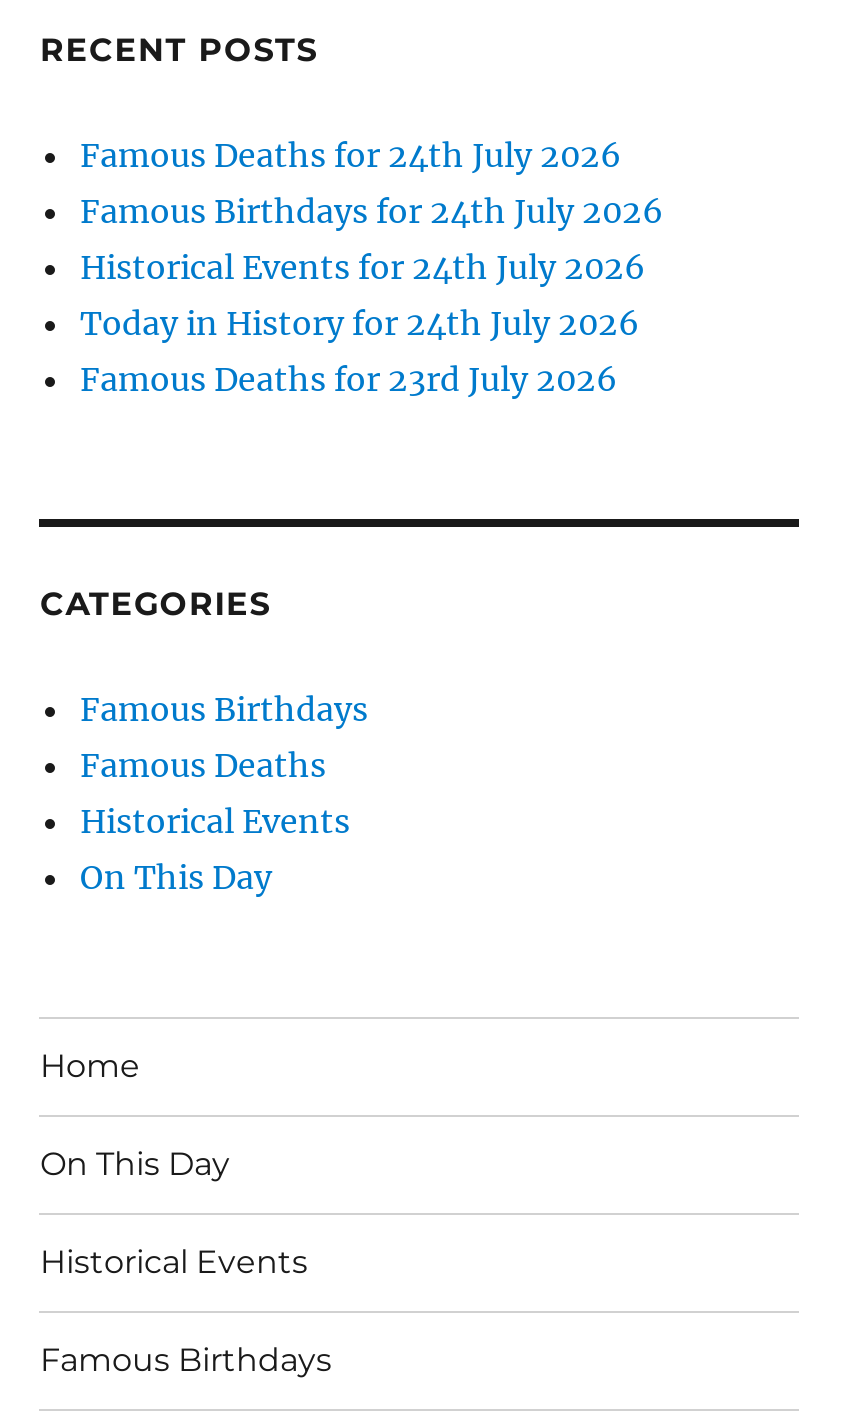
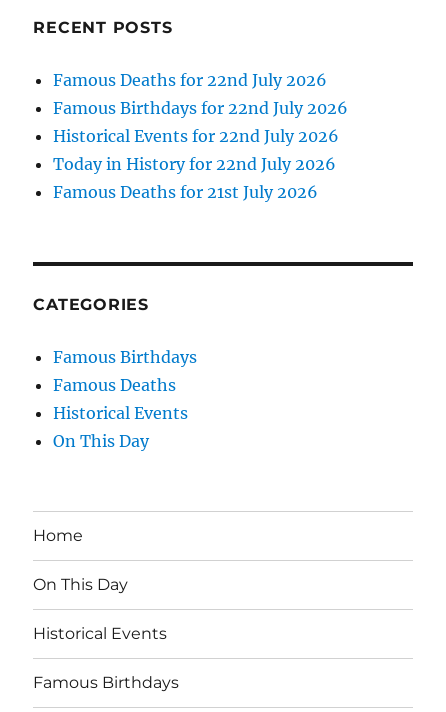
- Famous Deaths for 24th July 2026
+ Famous Deaths for 22nd July 2026

- Famous Birthdays for 24th July 2026
+ Famous Birthdays for 22nd July 2026

- Historical Events for 24th July 2026
+ Historical Events for 22nd July 2026

- Today in History for 24th July 2026
+ Today in History for 22nd July 2026

- Famous Deaths for 23rd July 2026
+ Famous Deaths for 21st July 2026
